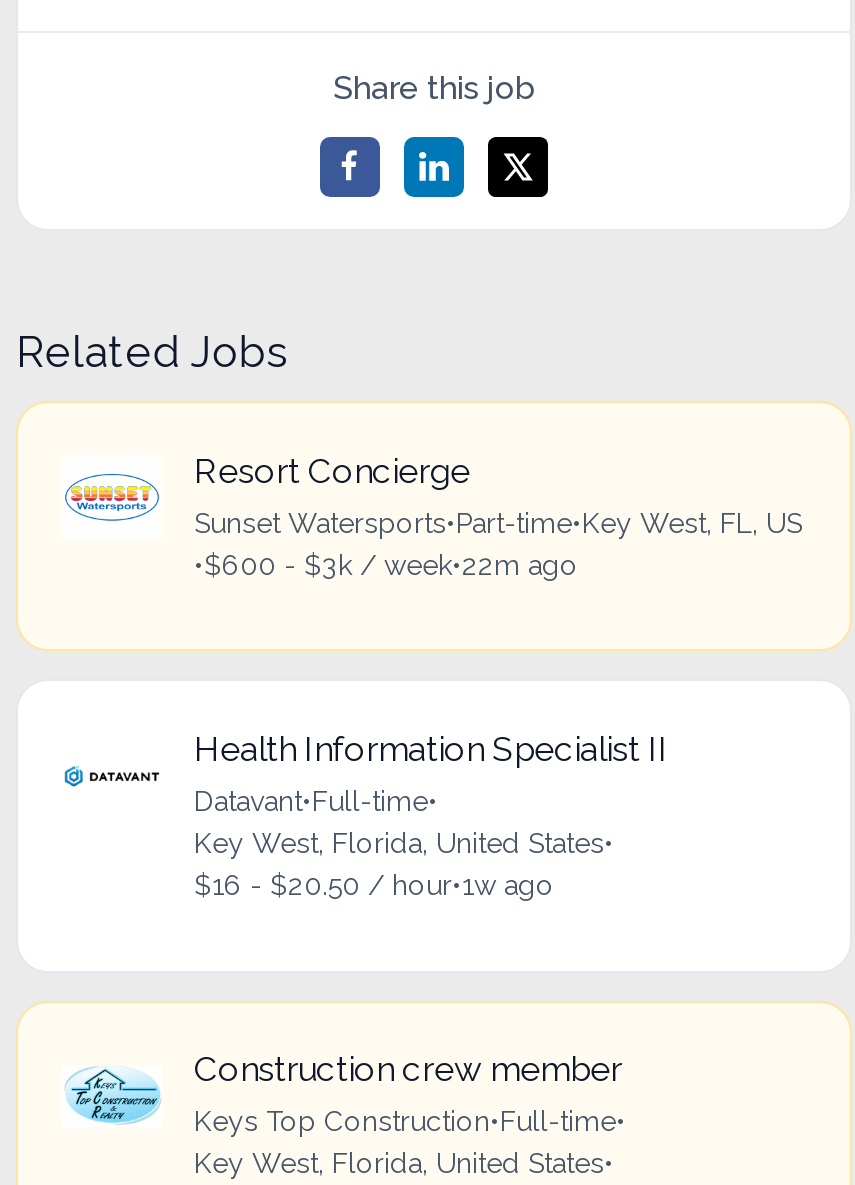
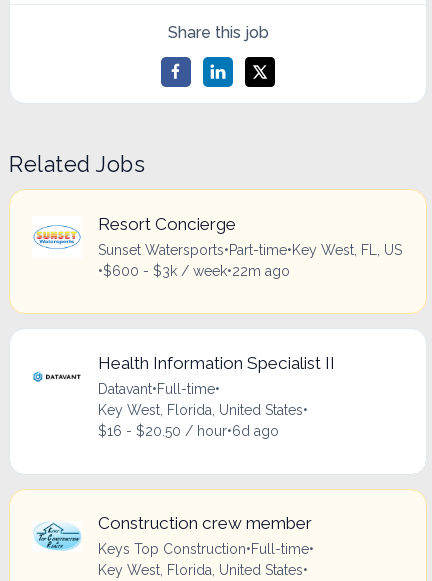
- $16 - $20.50 / hour•1w ago
+ $16 - $20.50 / hour•6d ago
